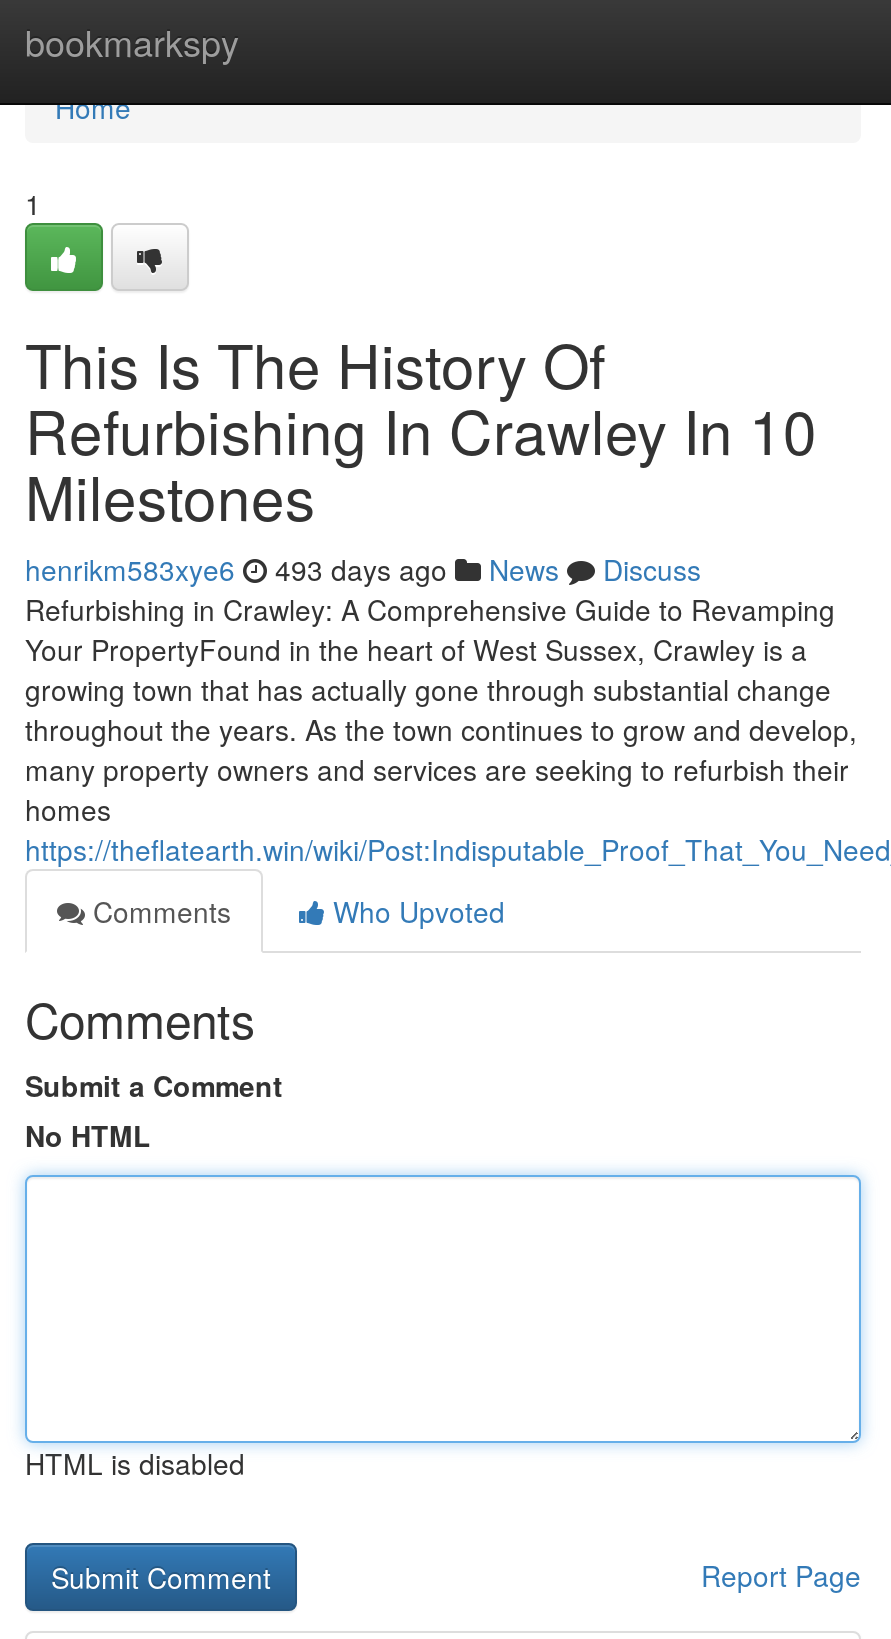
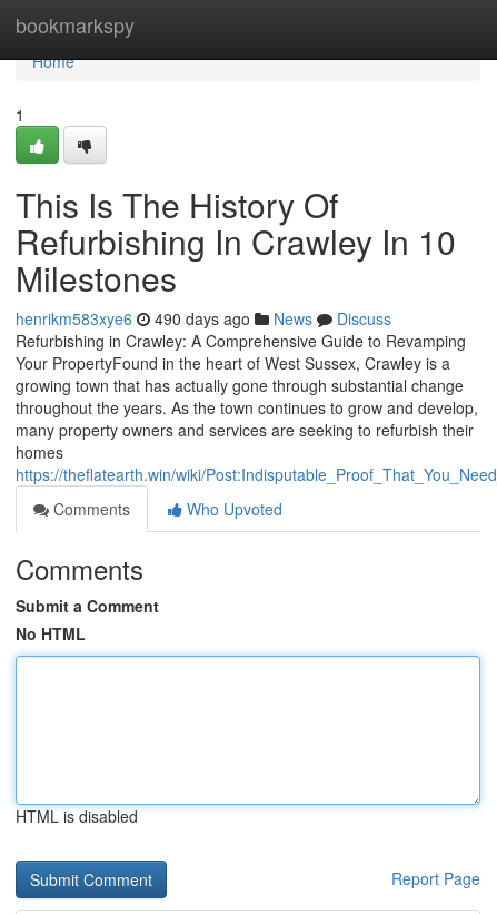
- henrikm583xye6 493 days ago News Discuss
+ henrikm583xye6 490 days ago News Discuss
